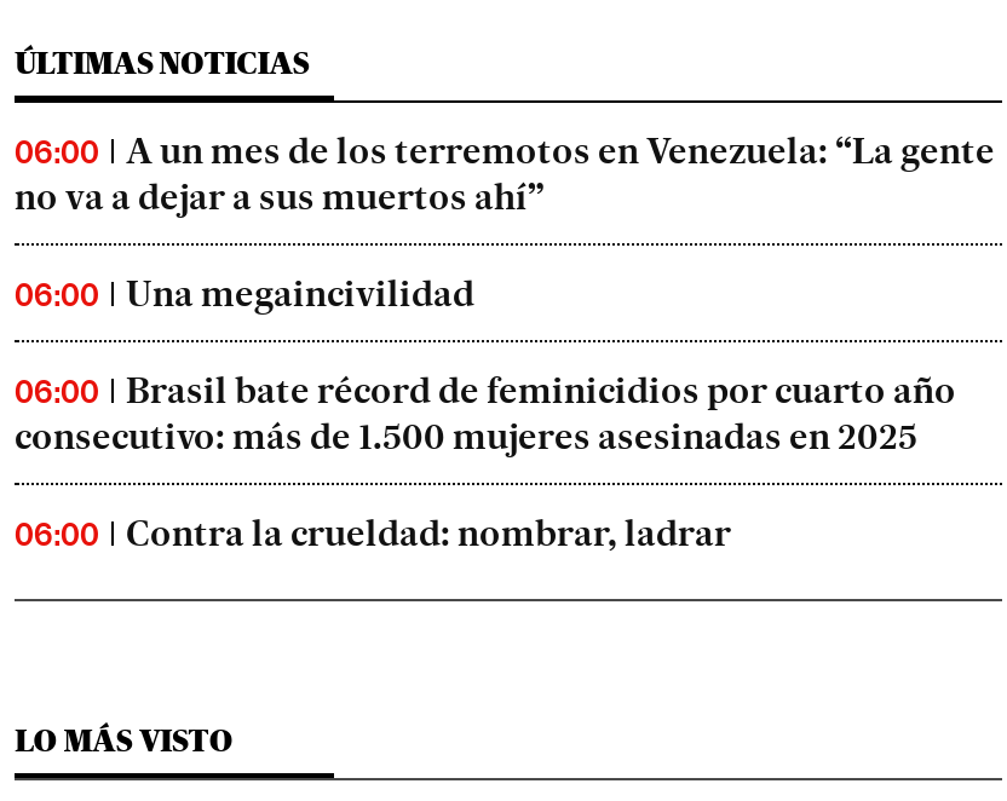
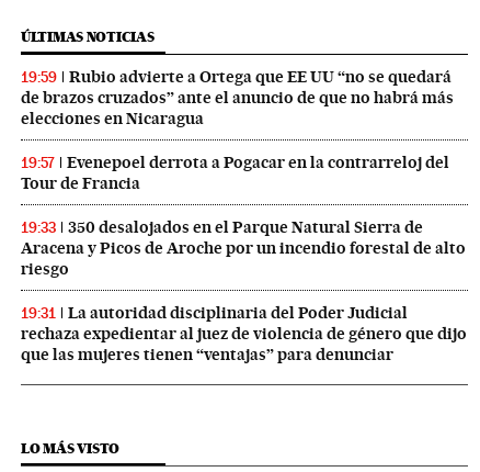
- 06:00
- A un mes de los terremotos en Venezuela: “La gente
- no va a dejar a sus muertos ahí”
+ 19:59
+ Rubio advierte a Ortega que EE UU “no se quedará
+ de brazos cruzados” ante el anuncio de que no habrá más
+ elecciones en Nicaragua

- 06:00
- Una megaincivilidad
+ 19:57
+ Evenepoel derrota a Pogacar en la contrarreloj del
+ Tour de Francia

- 06:00
- Brasil bate récord de feminicidios por cuarto año
- consecutivo: más de 1.500 mujeres asesinadas en 2025
+ 19:33
+ 350 desalojados en el Parque Natural Sierra de
+ Aracena y Picos de Aroche por un incendio forestal de alto
+ riesgo

- 06:00
- Contra la crueldad: nombrar, ladrar
+ 19:31
+ La autoridad disciplinaria del Poder Judicial
+ rechaza expedientar al juez de violencia de género que dijo
+ que las mujeres tienen “ventajas” para denunciar
